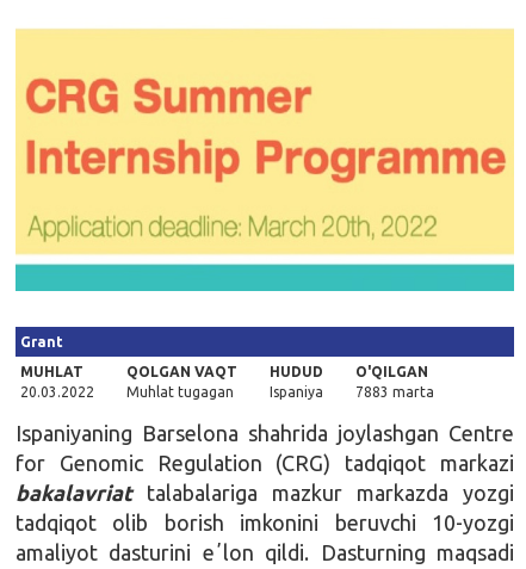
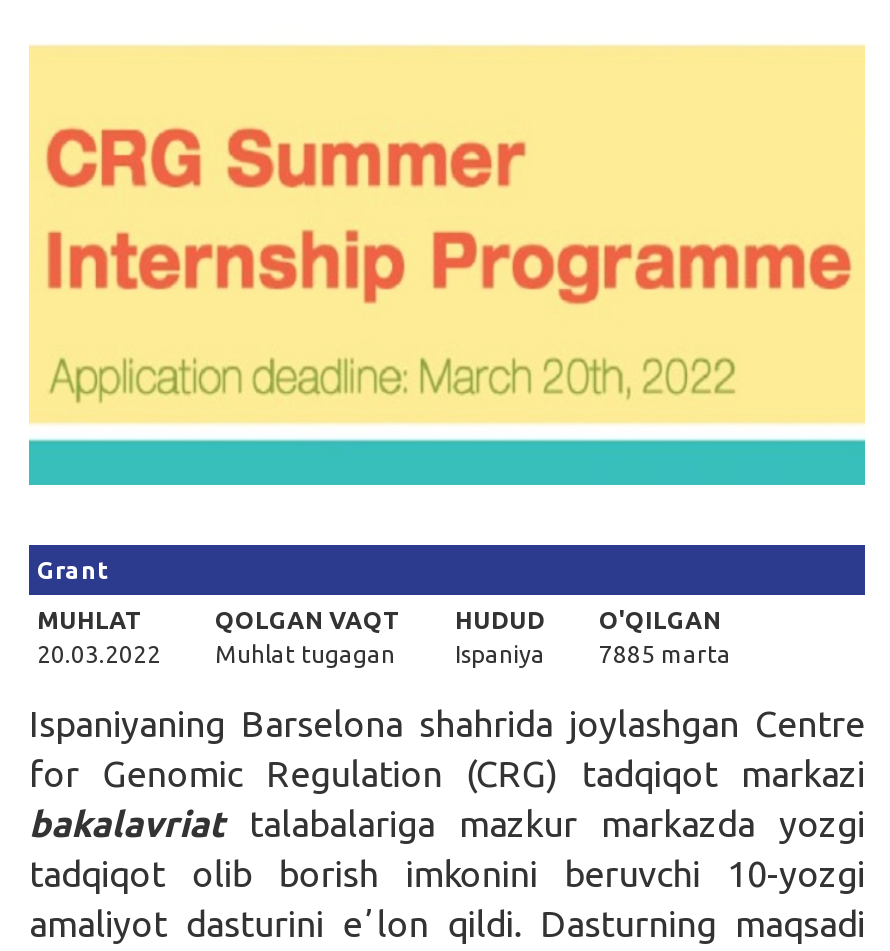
- 7883 marta
+ 7885 marta
